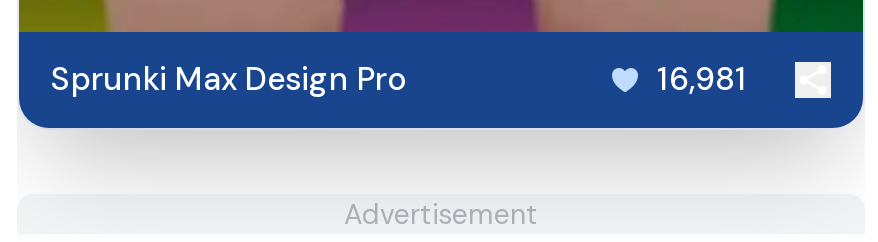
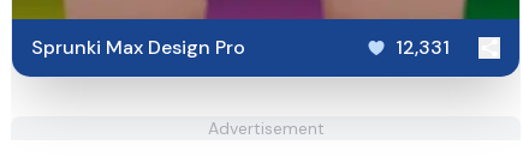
- 16,981
+ 12,331
